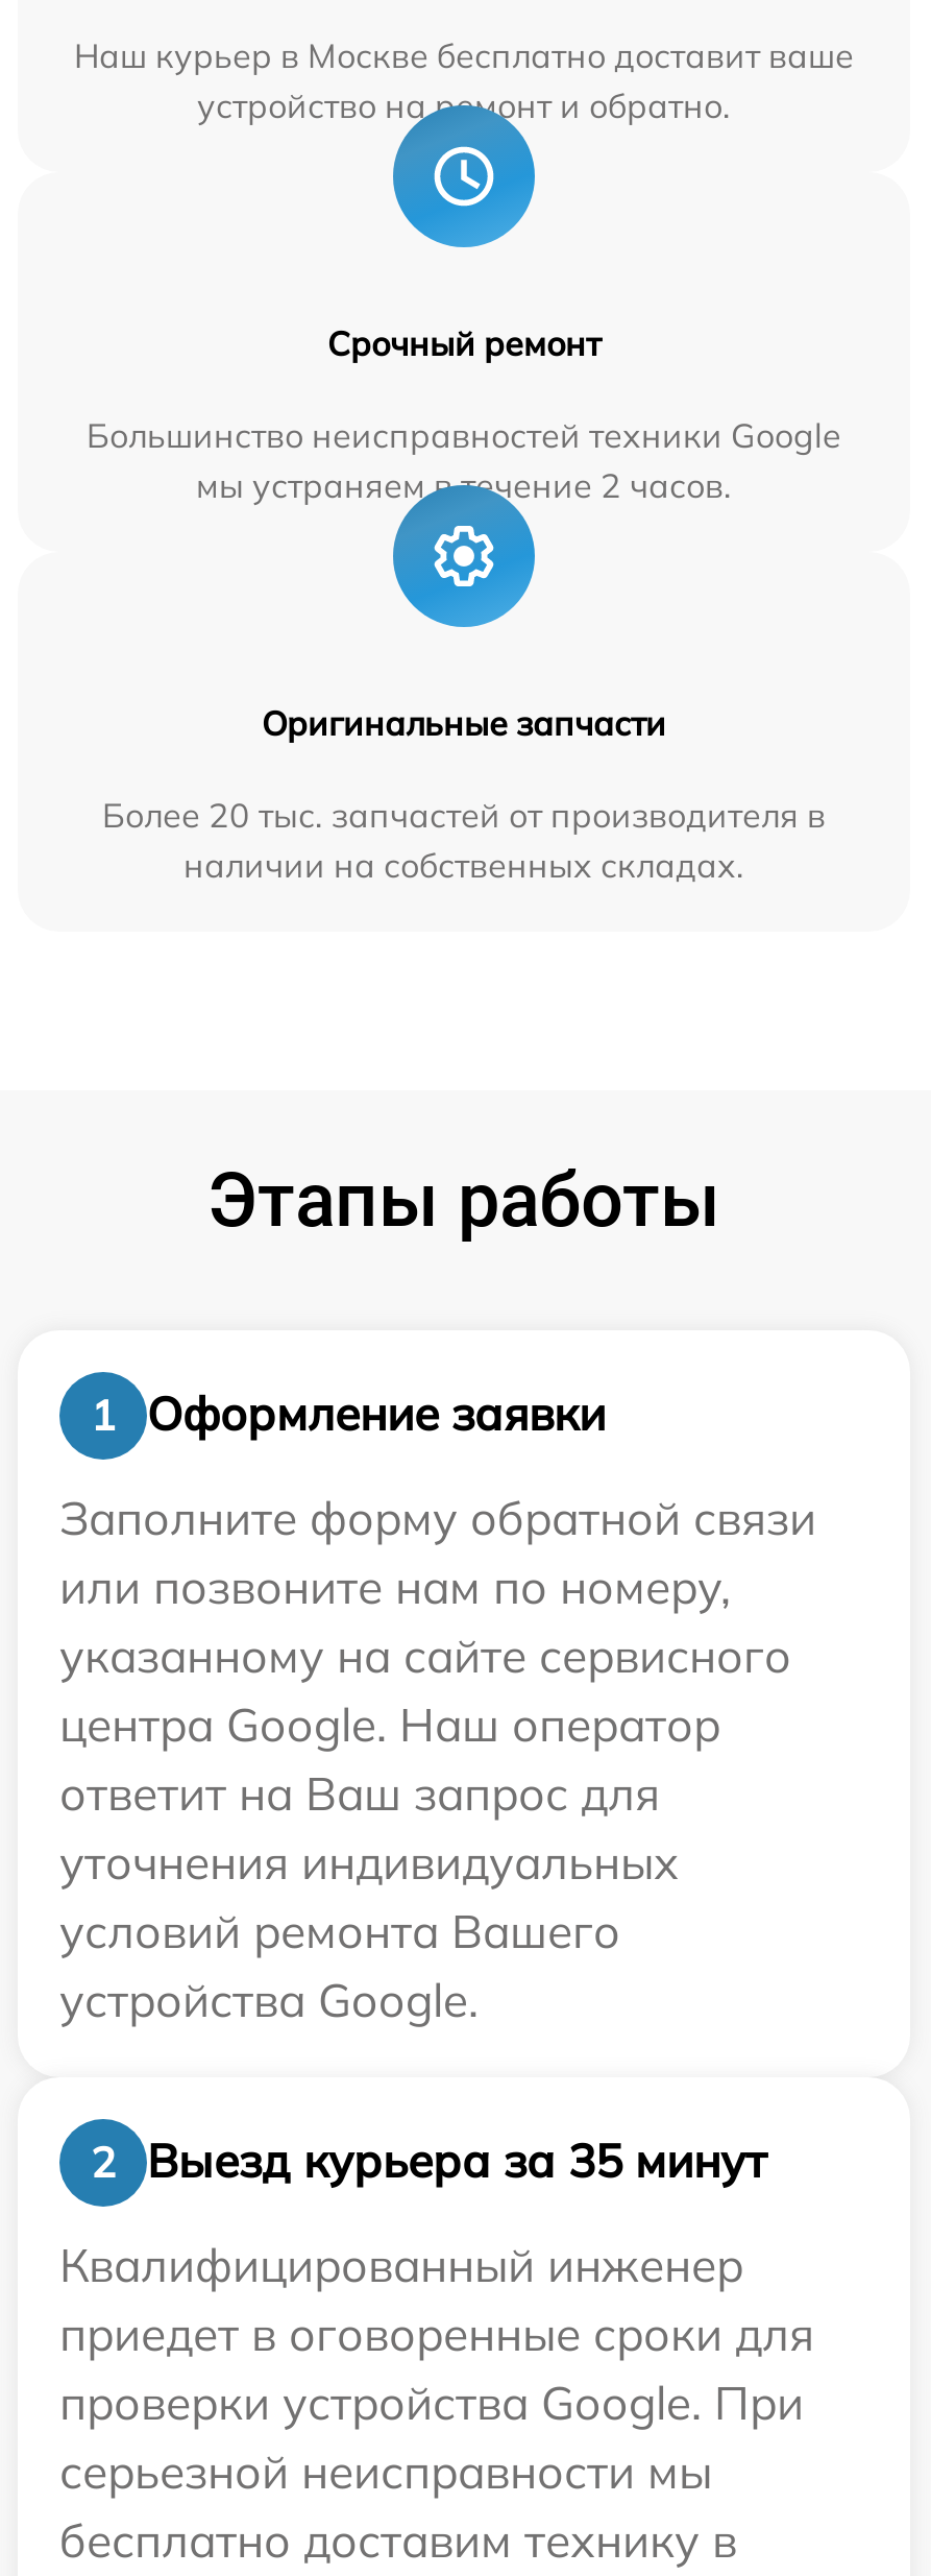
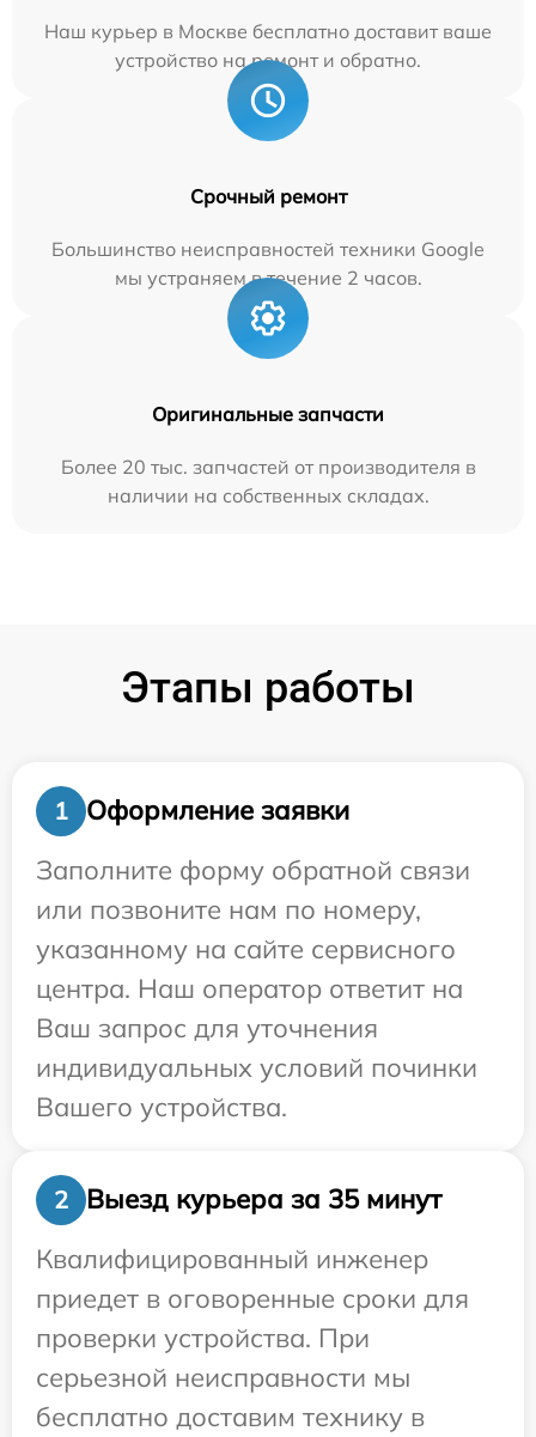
- центра Google. Наш оператор
- ответит на Ваш запрос для
- уточнения индивидуальных
- условий ремонта Вашего
- устройства Google.
+ центра. Наш оператор ответит на
+ Ваш запрос для уточнения
+ индивидуальных условий починки
+ Вашего устройства.

- проверки устройства Google. При
+ проверки устройства. При
